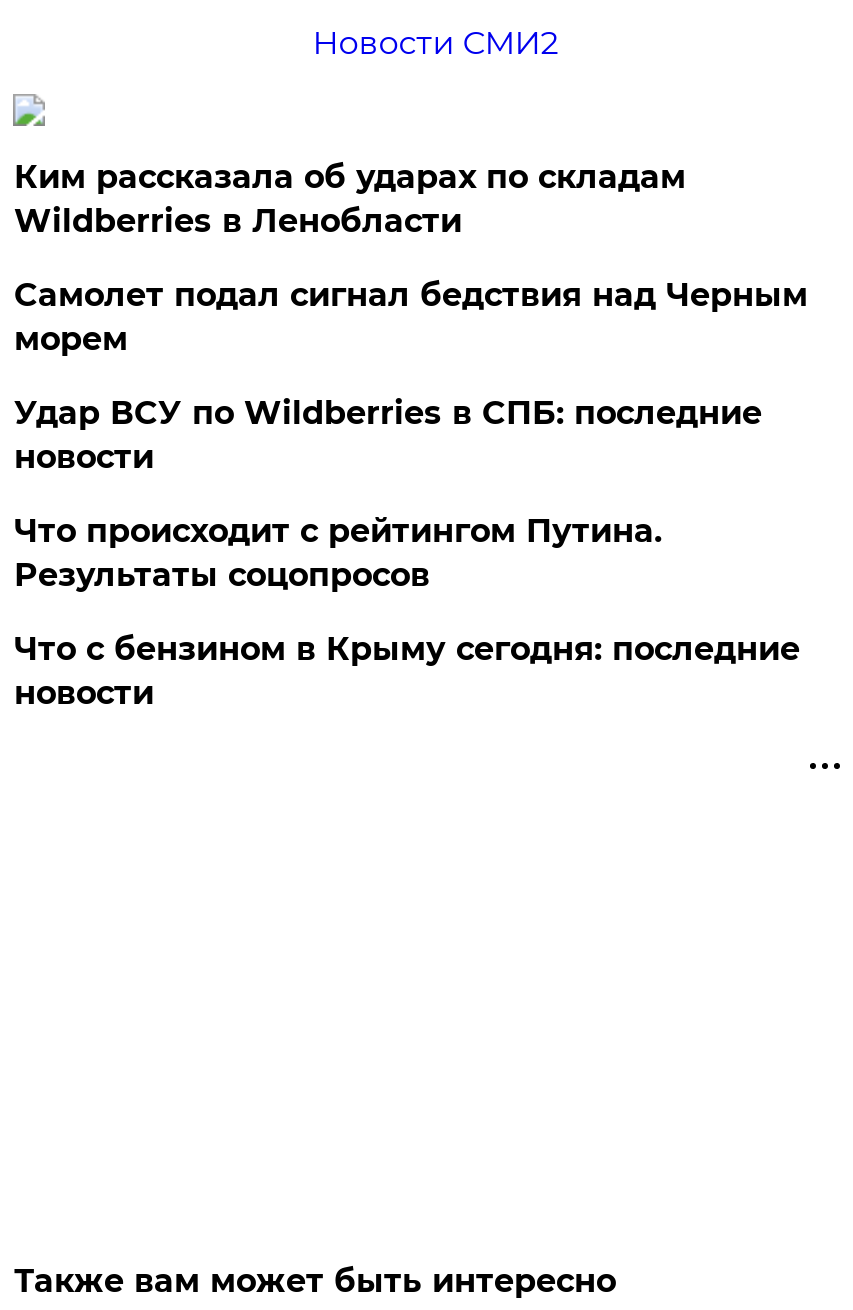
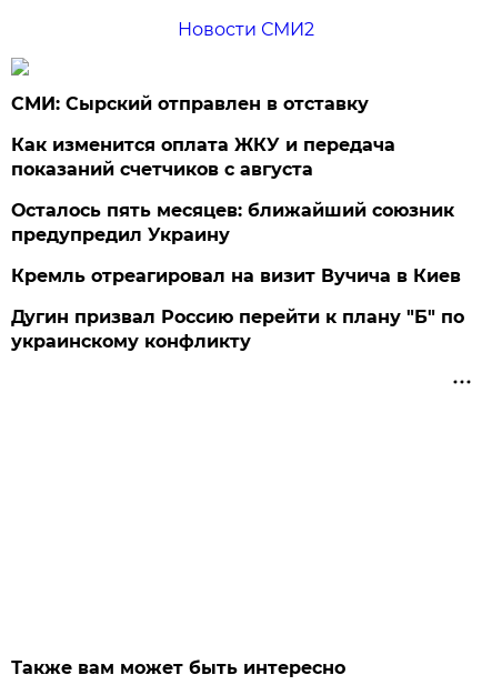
- Ким рассказала об ударах по складам
- Wildberries в Ленобласти
+ СМИ: Сырский отправлен в отставку

- Самолет подал сигнал бедствия над Черным
- морем
+ Как изменится оплата ЖКУ и передача
+ показаний счетчиков с августа

- Удар ВСУ по Wildberries в СПБ: последние
- новости
+ Осталось пять месяцев: ближайший союзник
+ предупредил Украину

- Что происходит с рейтингом Путина.
- Результаты соцопросов
+ Кремль отреагировал на визит Вучича в Киев

- Что с бензином в Крыму сегодня: последние
- новости
+ Дугин призвал Россию перейти к плану "Б" по
+ украинскому конфликту
